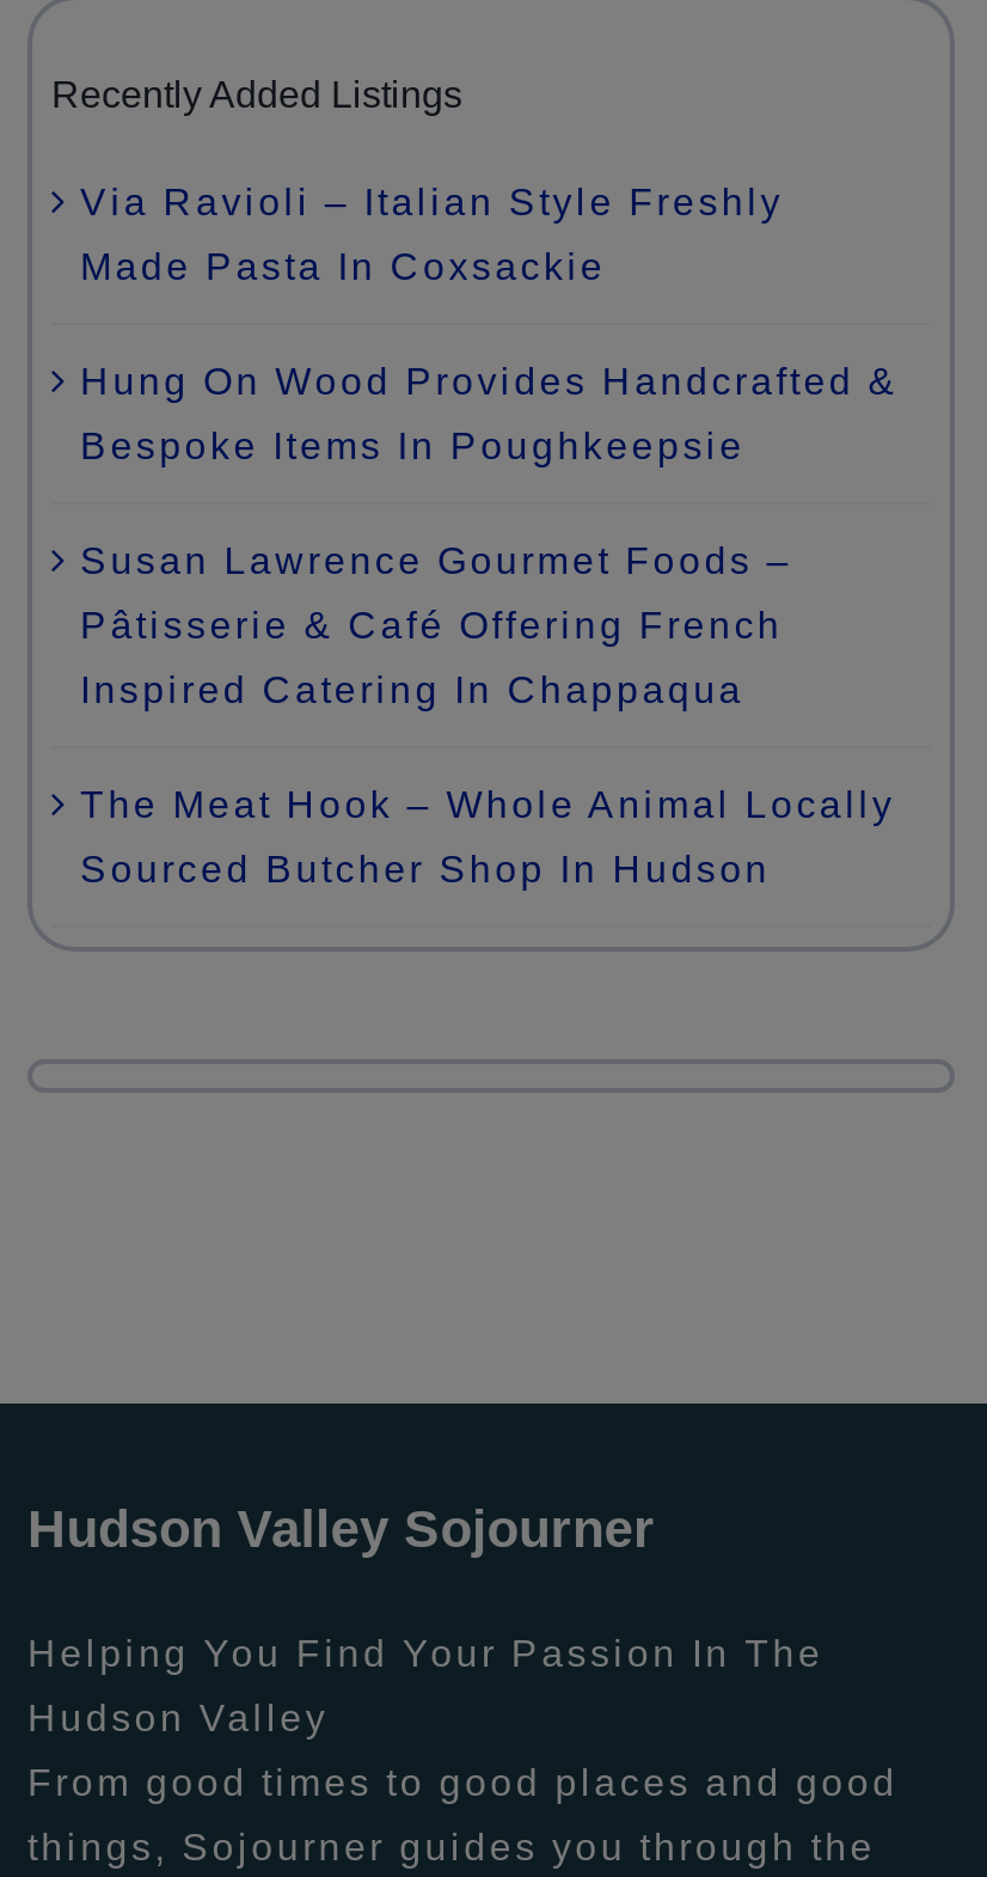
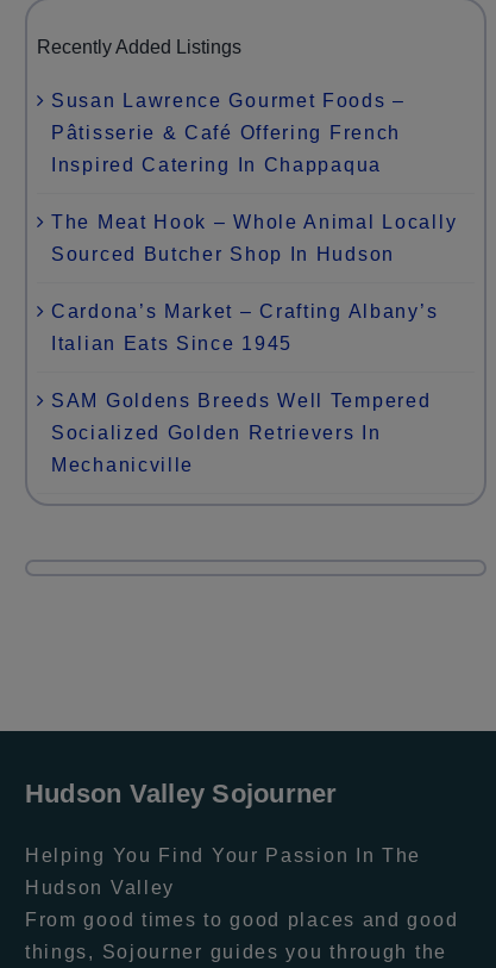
- Via Ravioli – Italian Style Freshly
- Made Pasta In Coxsackie
- Hung On Wood Provides Handcrafted &
- Bespoke Items In Poughkeepsie

moved up: Susan Lawrence Gourmet Foods – | Pâtisserie & Café Offering French | Inspired Catering In Chappaqua | The Meat Hook – Whole Animal Locally | Sourced Butcher Shop In Hudson

+ Cardona’s Market – Crafting Albany’s
+ Italian Eats Since 1945
+ SAM Goldens Breeds Well Tempered
+ Socialized Golden Retrievers In
+ Mechanicville
